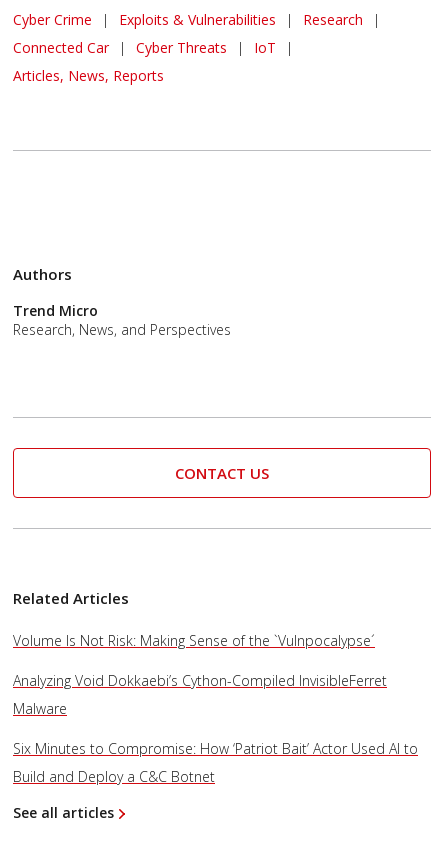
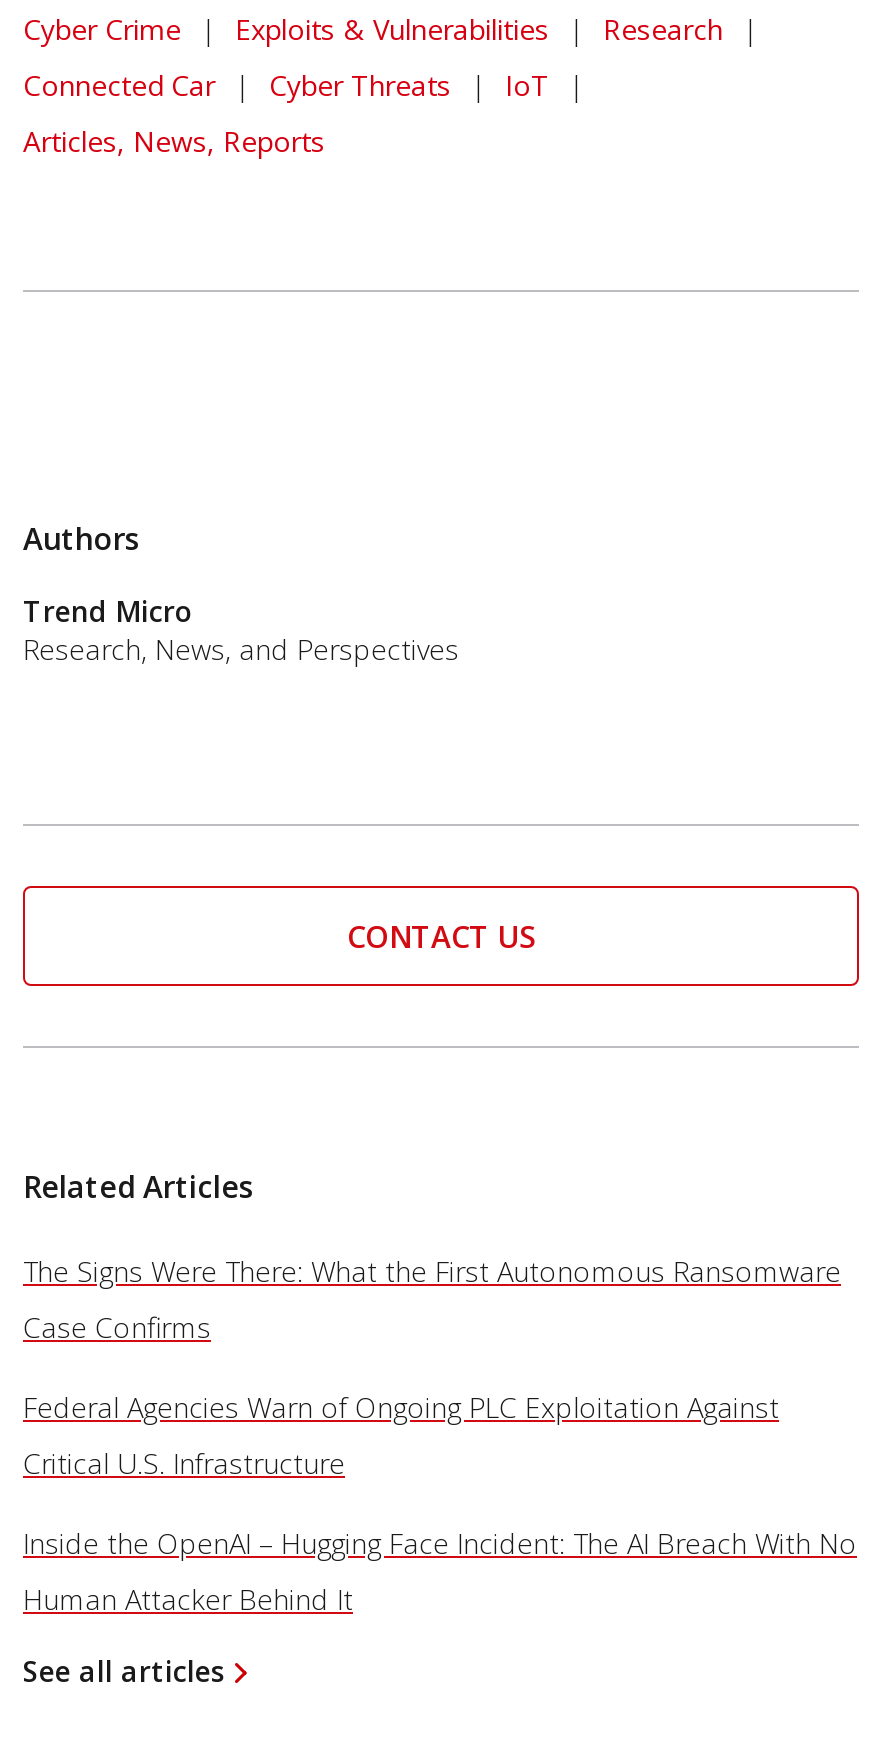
- Volume Is Not Risk: Making Sense of the `Vulnpocalypse´
- Analyzing Void Dokkaebi’s Cython-Compiled InvisibleFerret
- Malware
- Six Minutes to Compromise: How ‘Patriot Bait’ Actor Used AI to
- Build and Deploy a C&C Botnet
+ The Signs Were There: What the First Autonomous Ransomware
+ Case Confirms
+ Federal Agencies Warn of Ongoing PLC Exploitation Against
+ Critical U.S. Infrastructure
+ Inside the OpenAI – Hugging Face Incident: The AI Breach With No
+ Human Attacker Behind It
